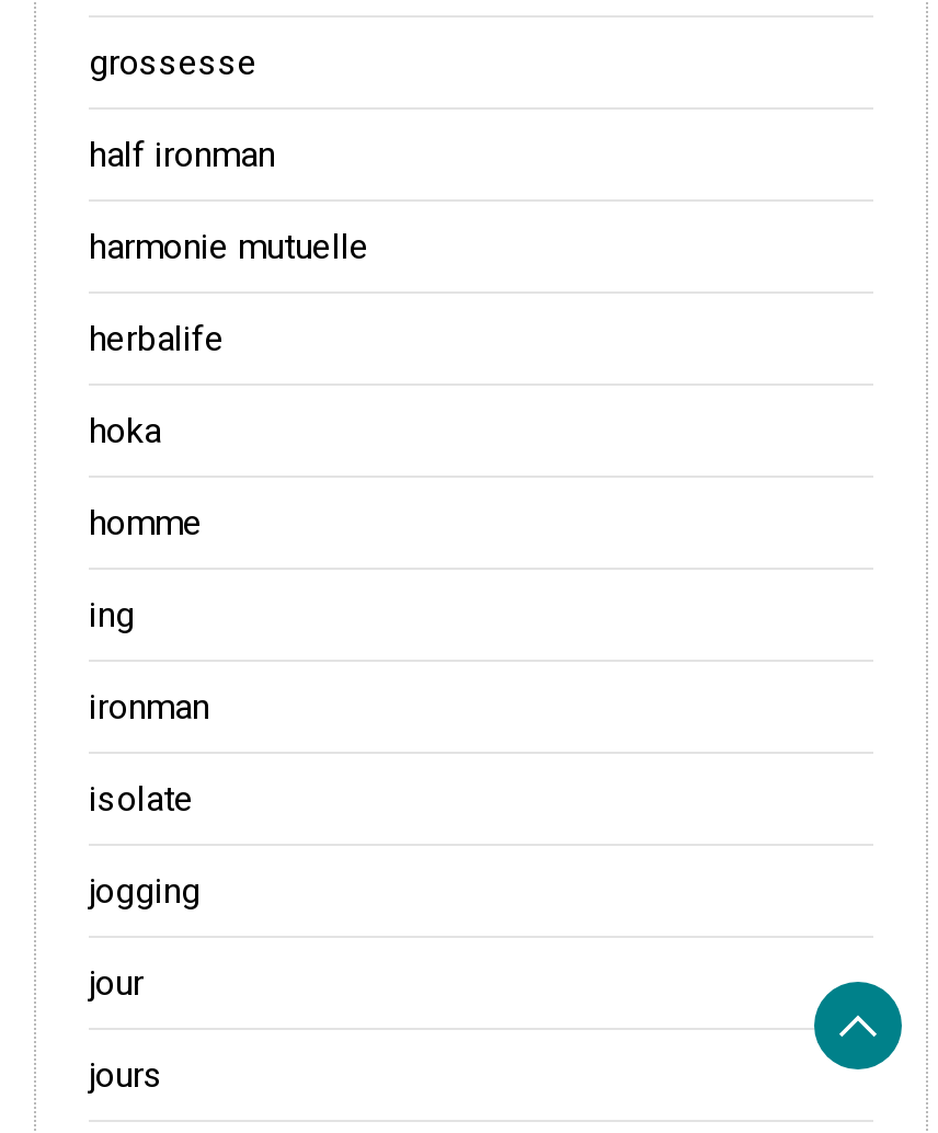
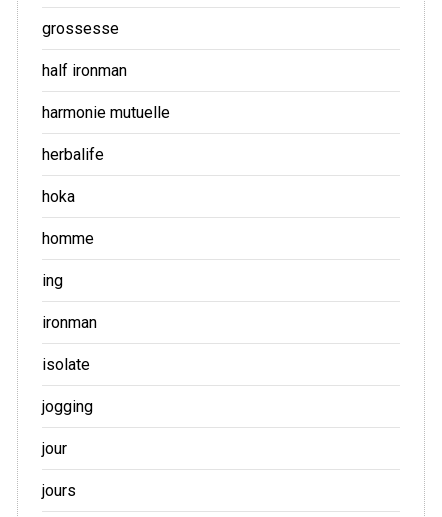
- [image]
